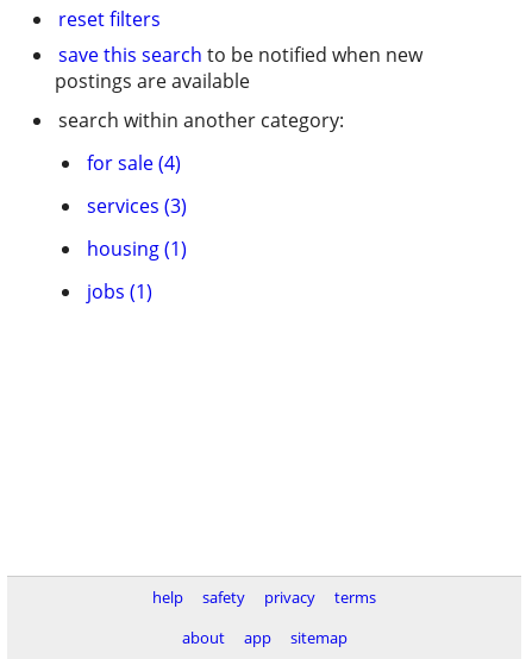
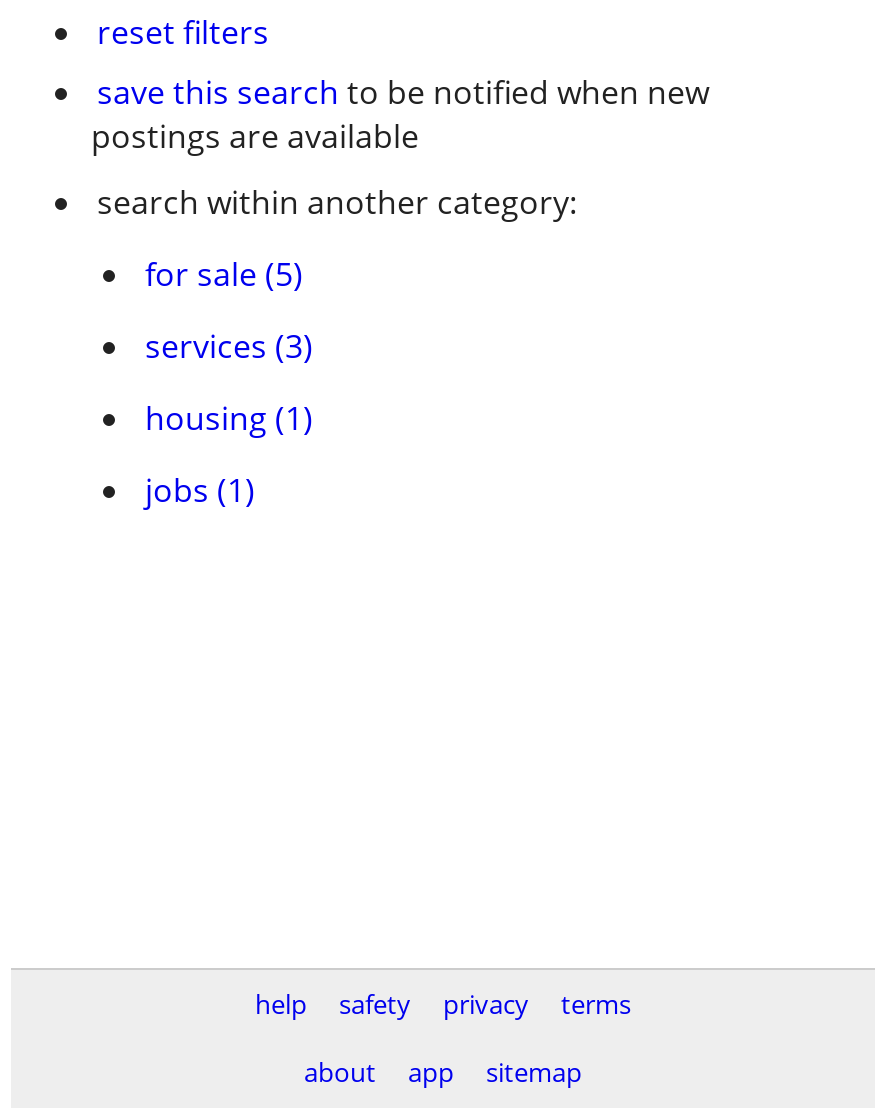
- for sale (4)
+ for sale (5)
